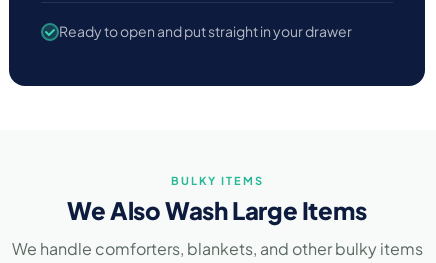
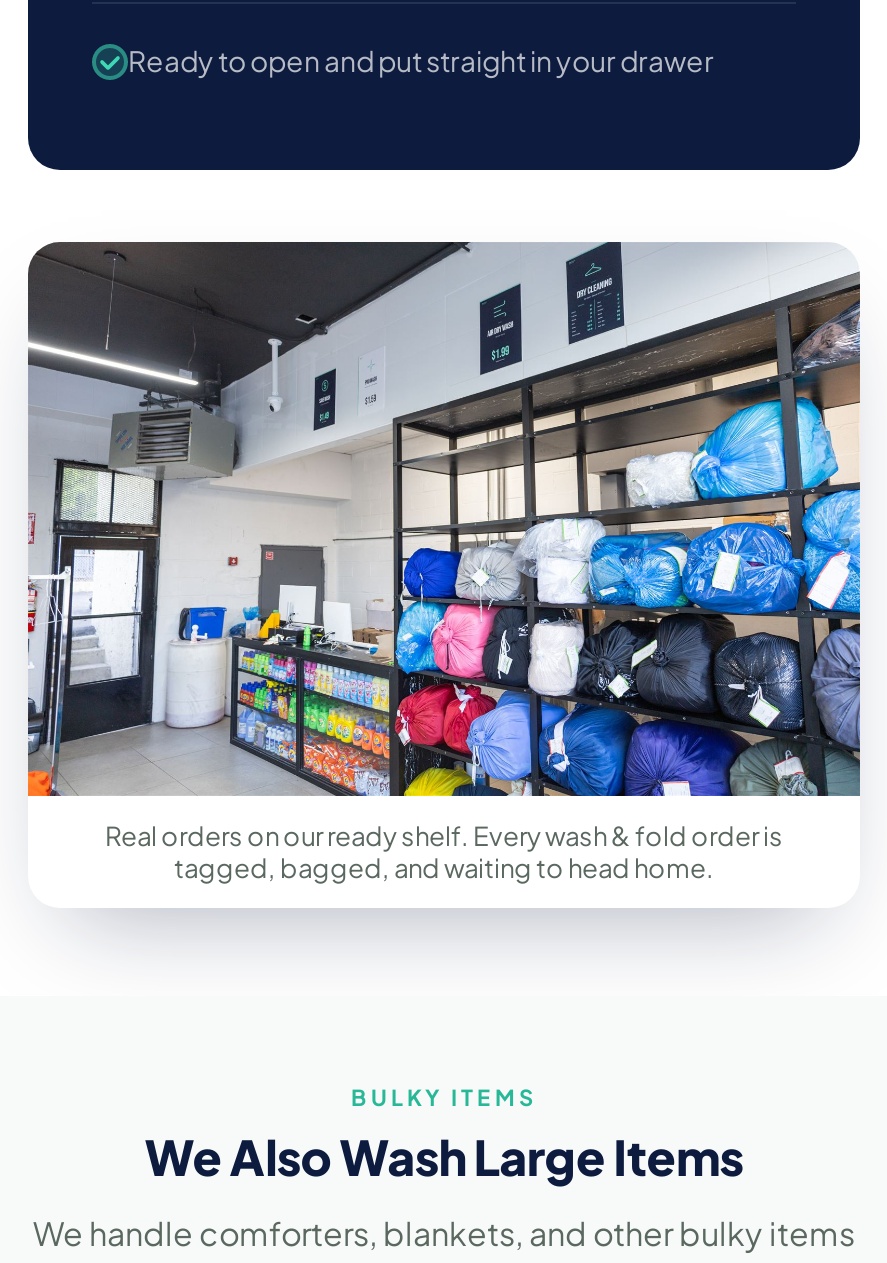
+ [image]
+ Real orders on our ready shelf. Every wash & fold order is
+ tagged, bagged, and waiting to head home.
